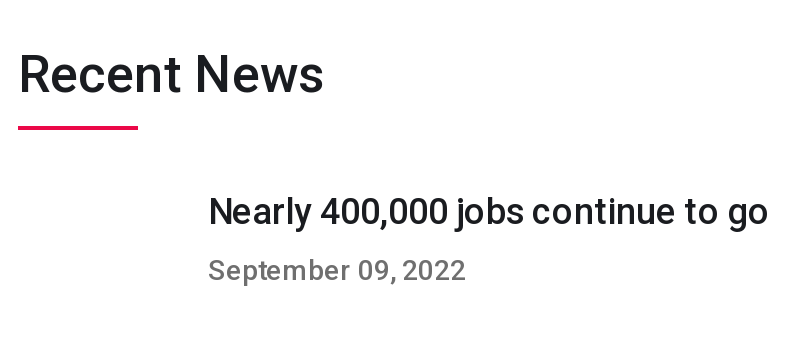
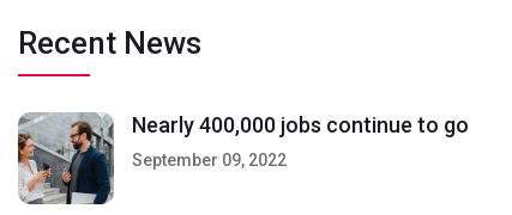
+ [image]
